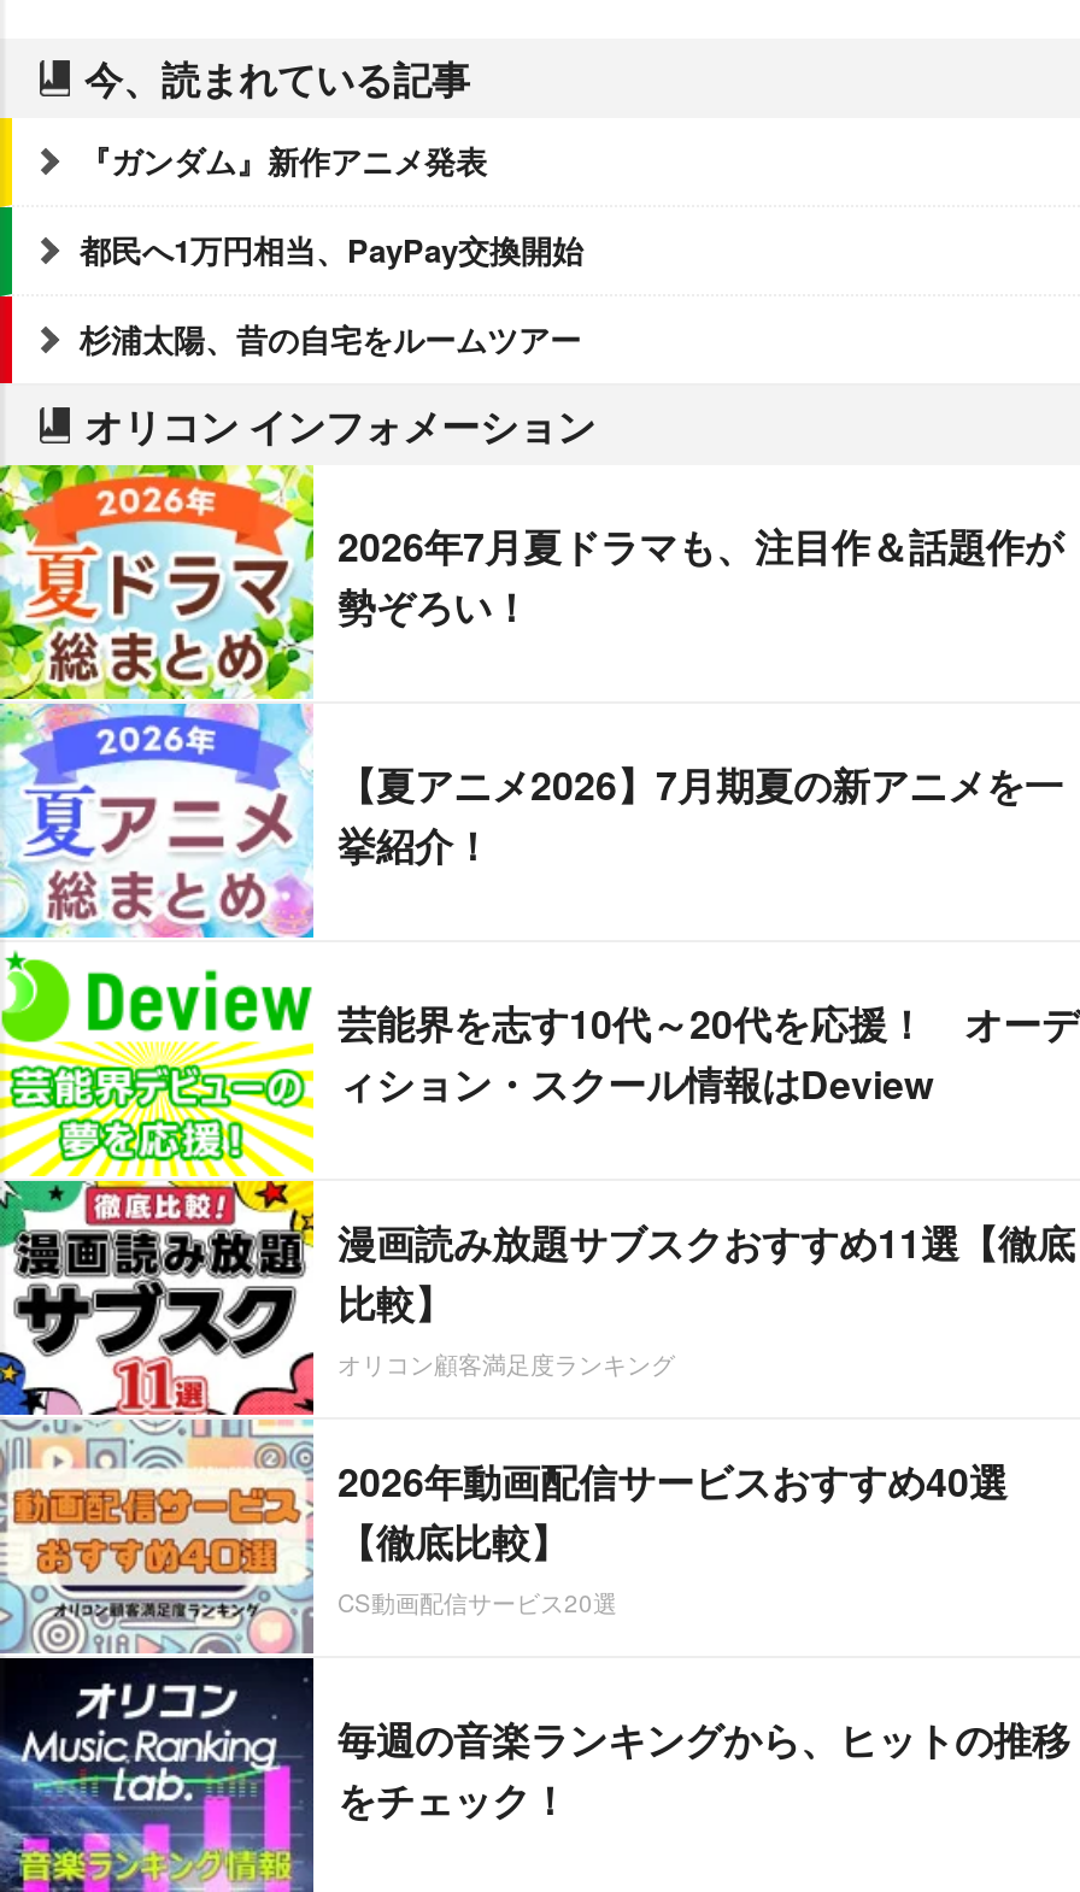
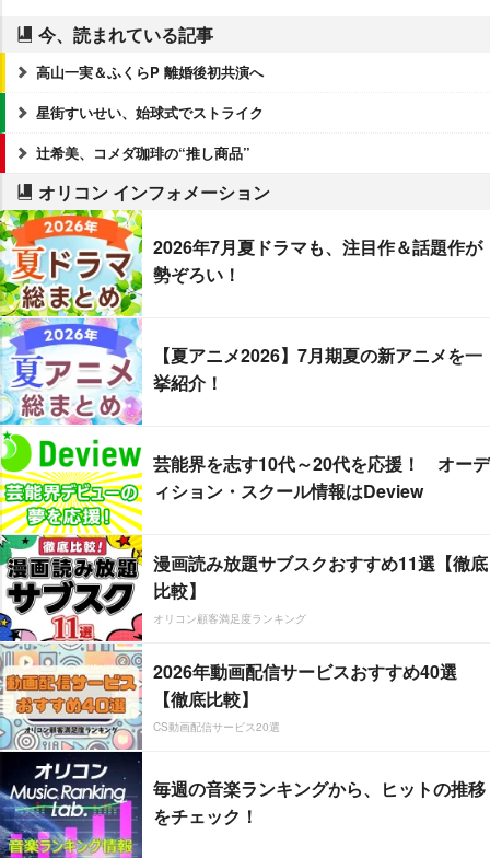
- 『ガンダム』新作アニメ発表
+ 高山一実＆ふくらP 離婚後初共演へ

- 都民へ1万円相当、PayPay交換開始
+ 星街すいせい、始球式でストライク

- 杉浦太陽、昔の自宅をルームツアー
+ 辻希美、コメダ珈琲の“推し商品”
